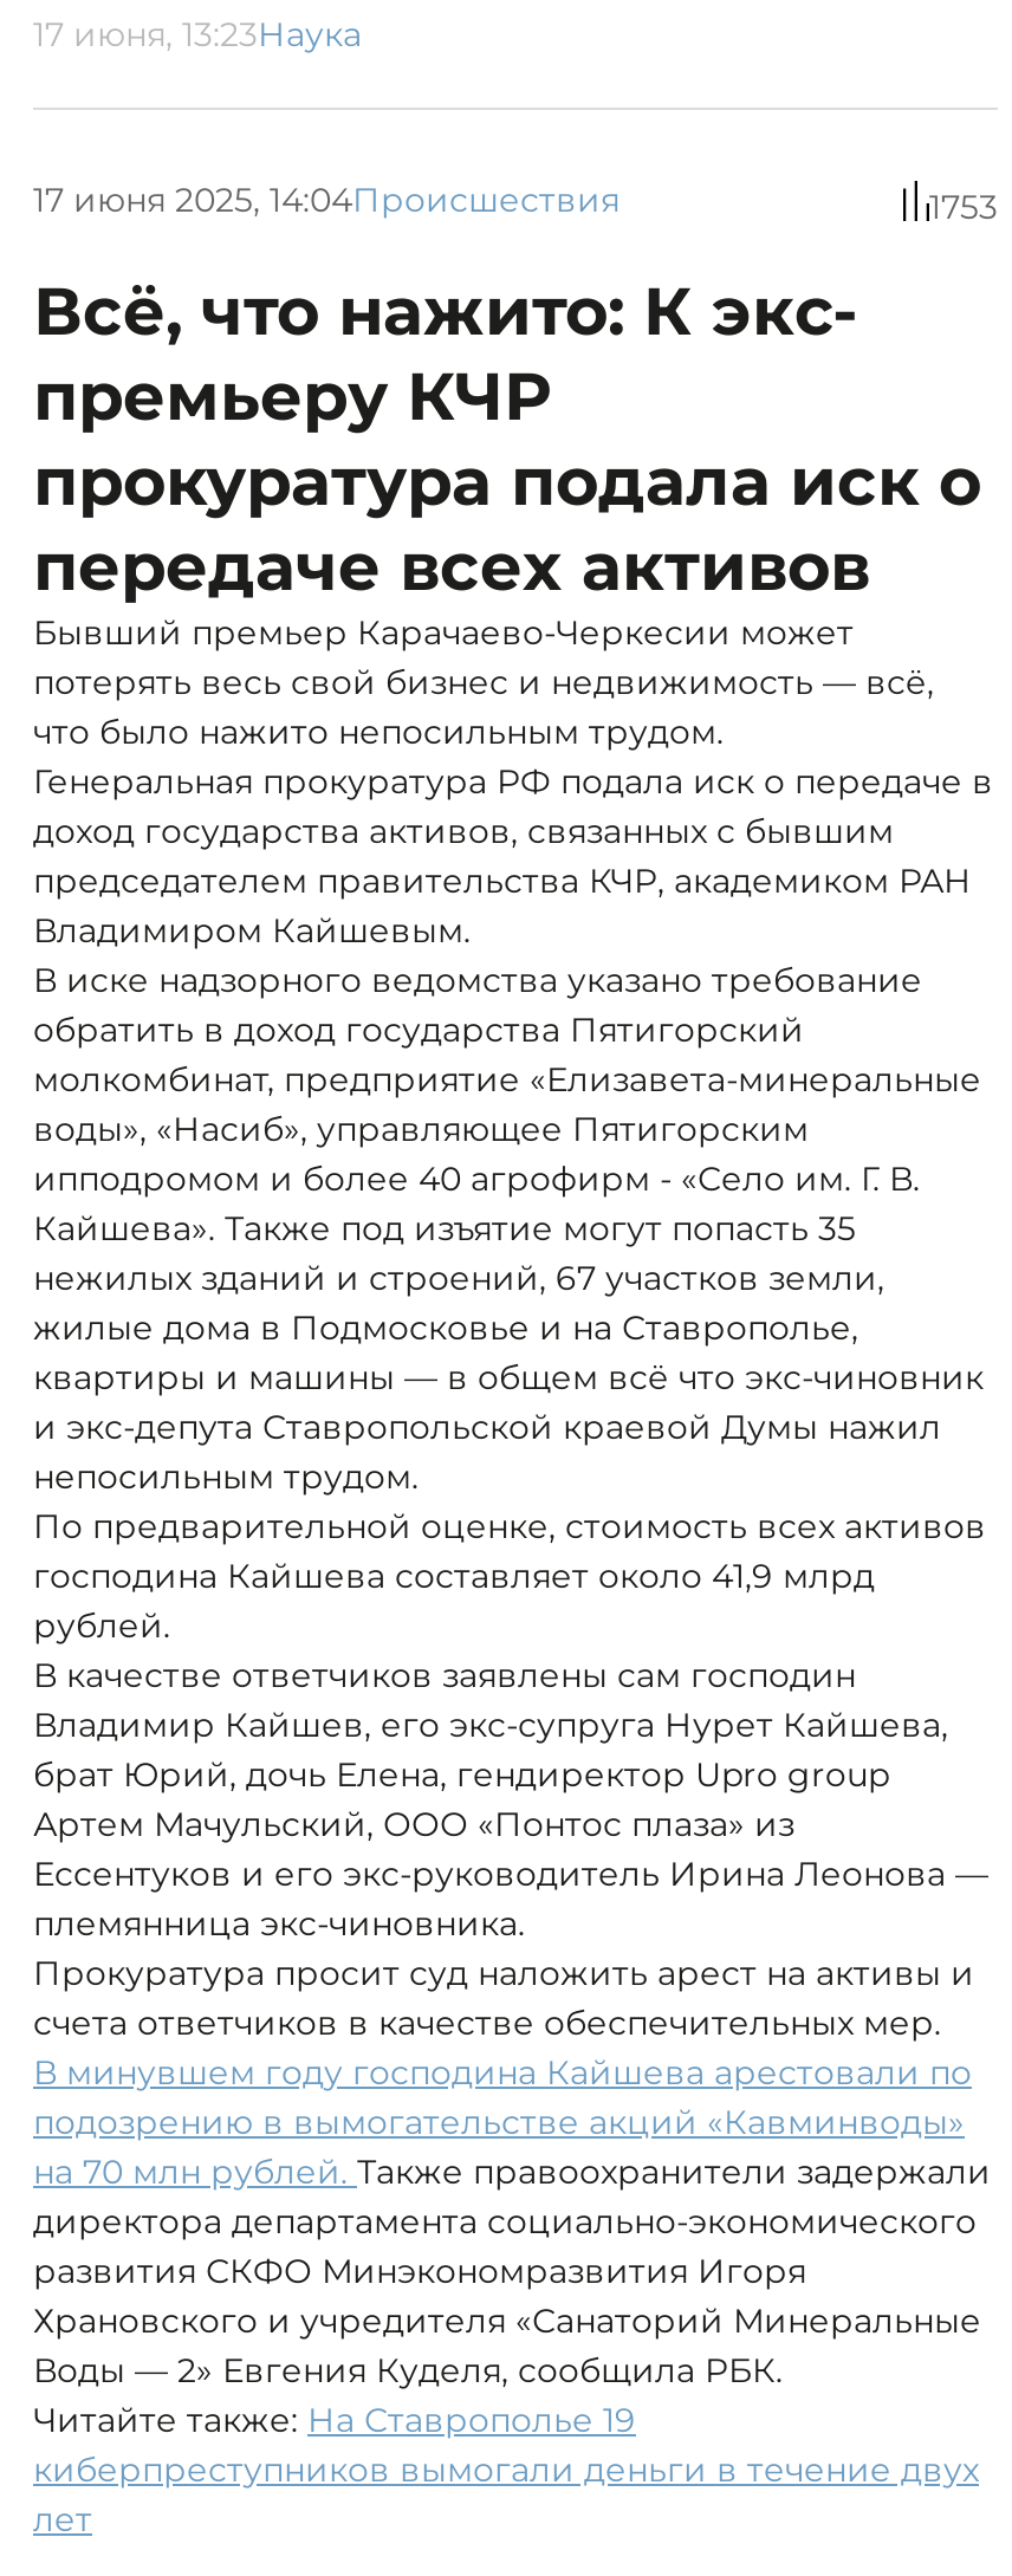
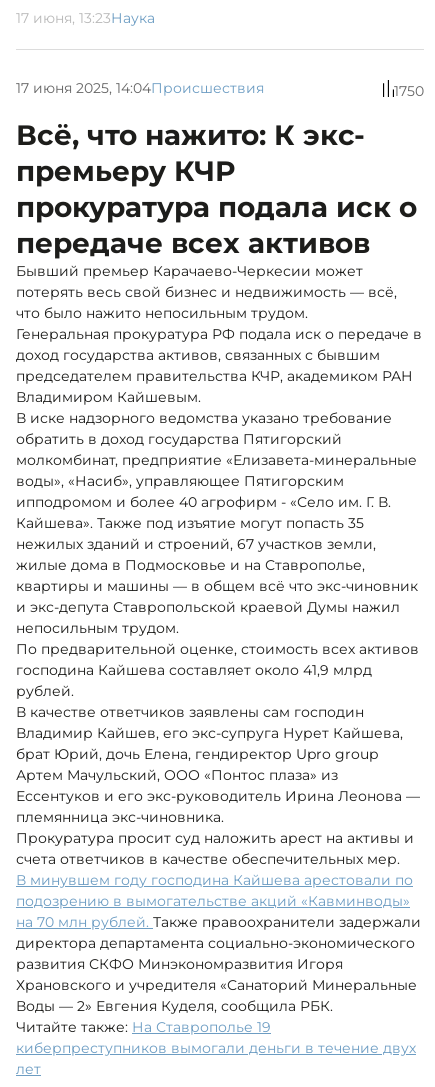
- 1753
+ 1750
